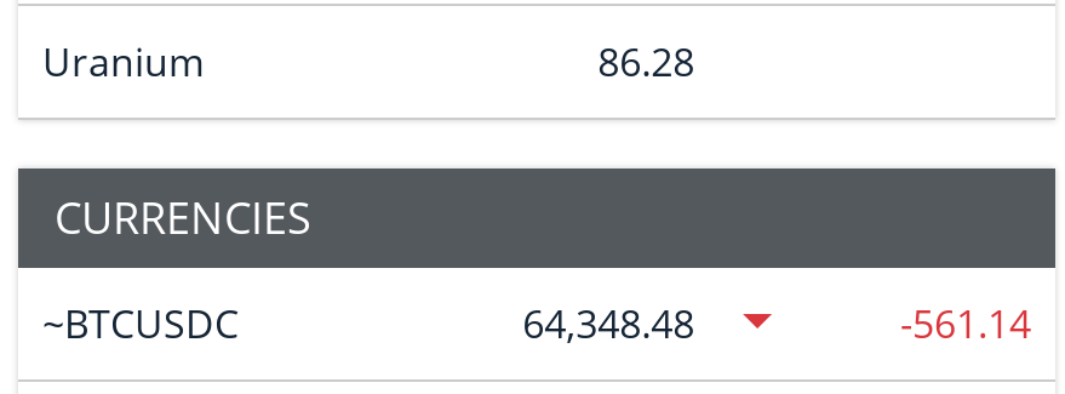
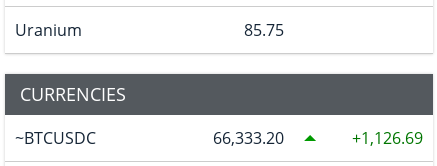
- 86.28
+ 85.75

- 64,348.48
+ 66,333.20

- -561.14
+ 1,126.69
